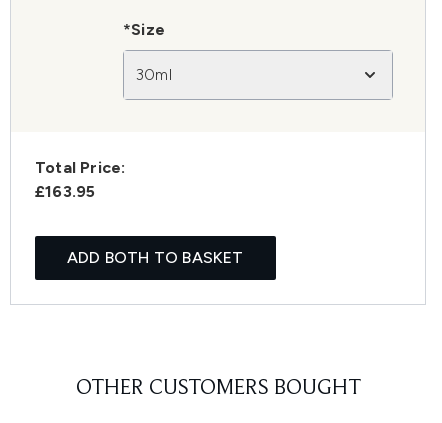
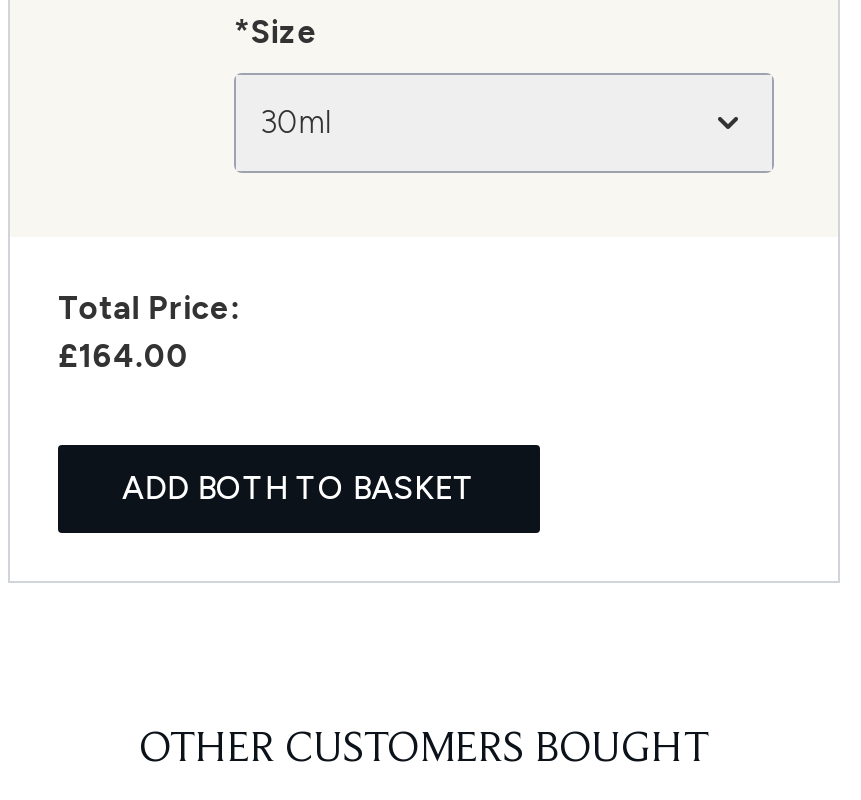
- £163.95
+ £164.00
